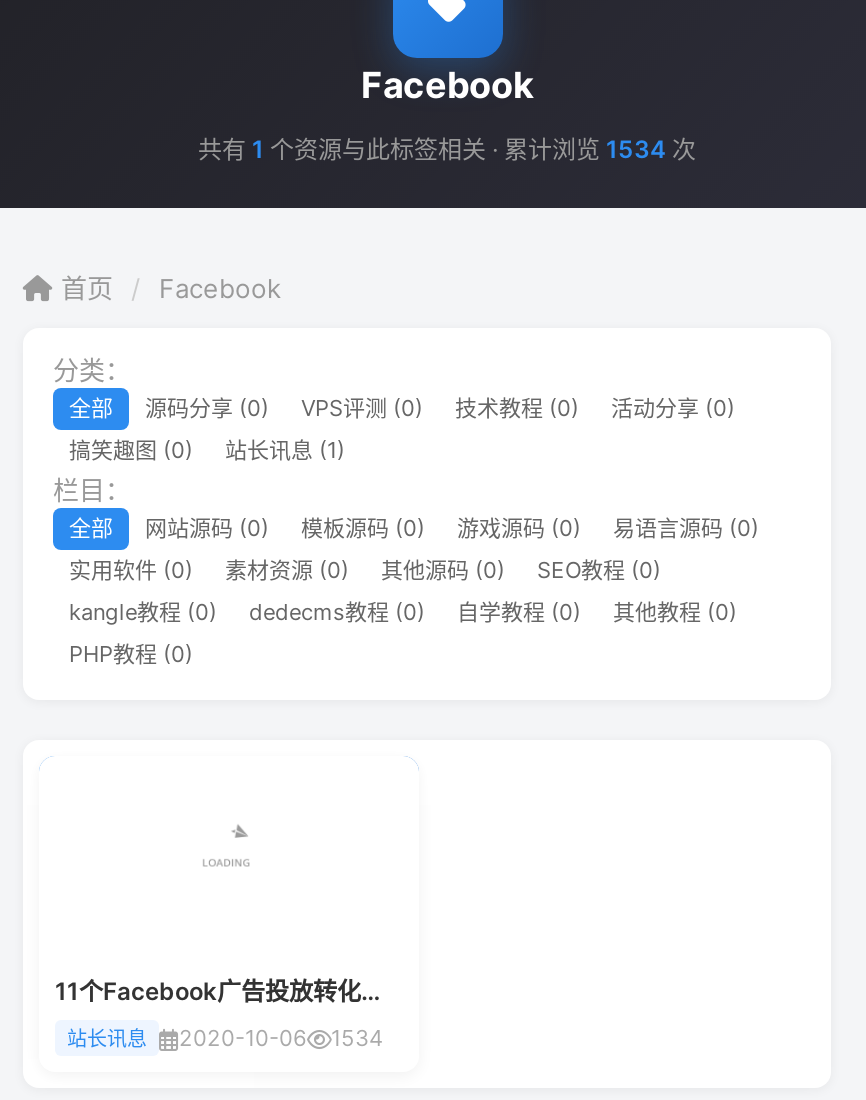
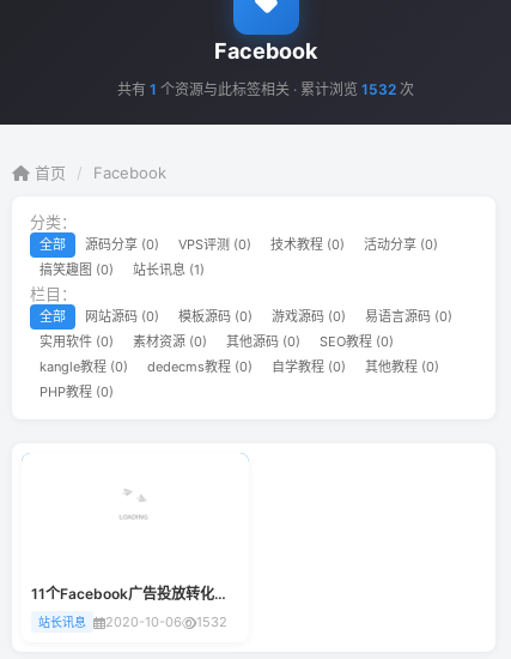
- 共有1个资源与此标签相关 · 累计浏览1534次
+ 共有1个资源与此标签相关 · 累计浏览1532次

- 站长讯息 2020-10-06 1534
+ 站长讯息 2020-10-06 1532
